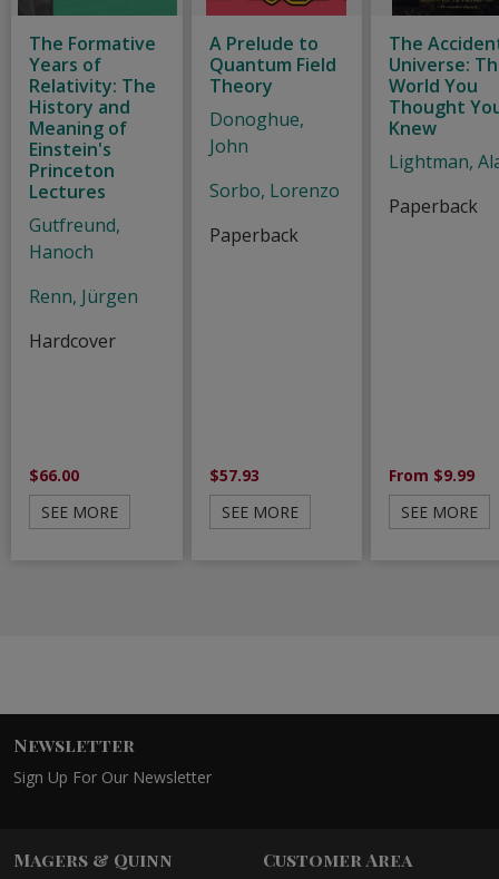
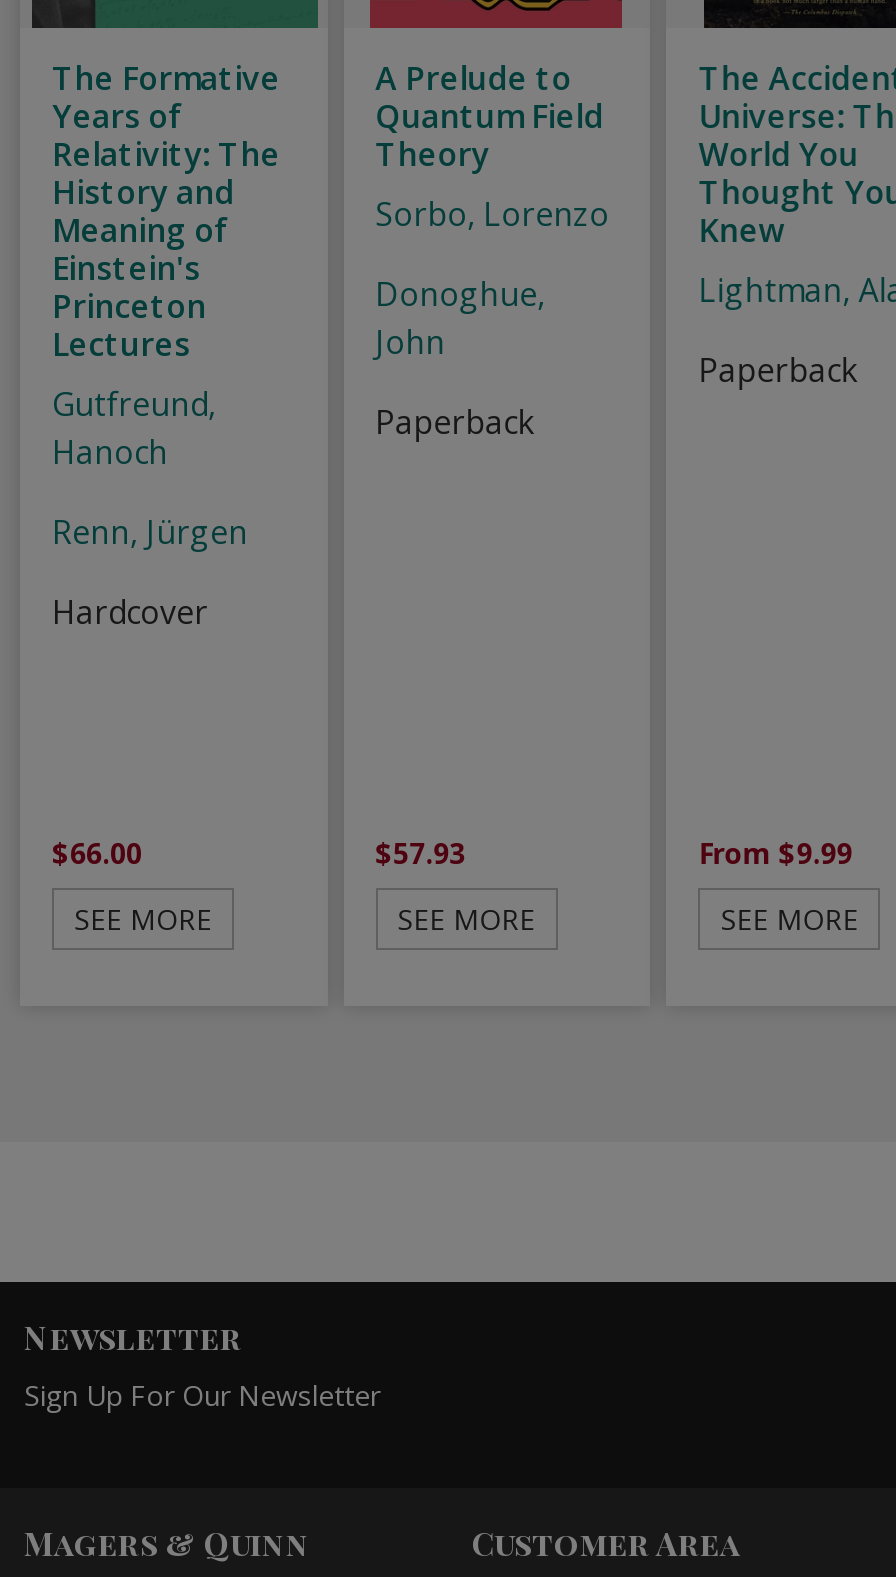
moved down: Donoghue, | John

moved up: Sorbo, Lorenzo
